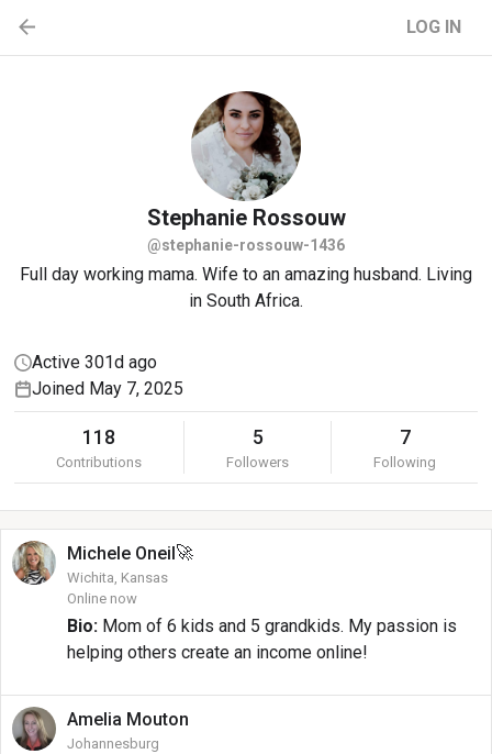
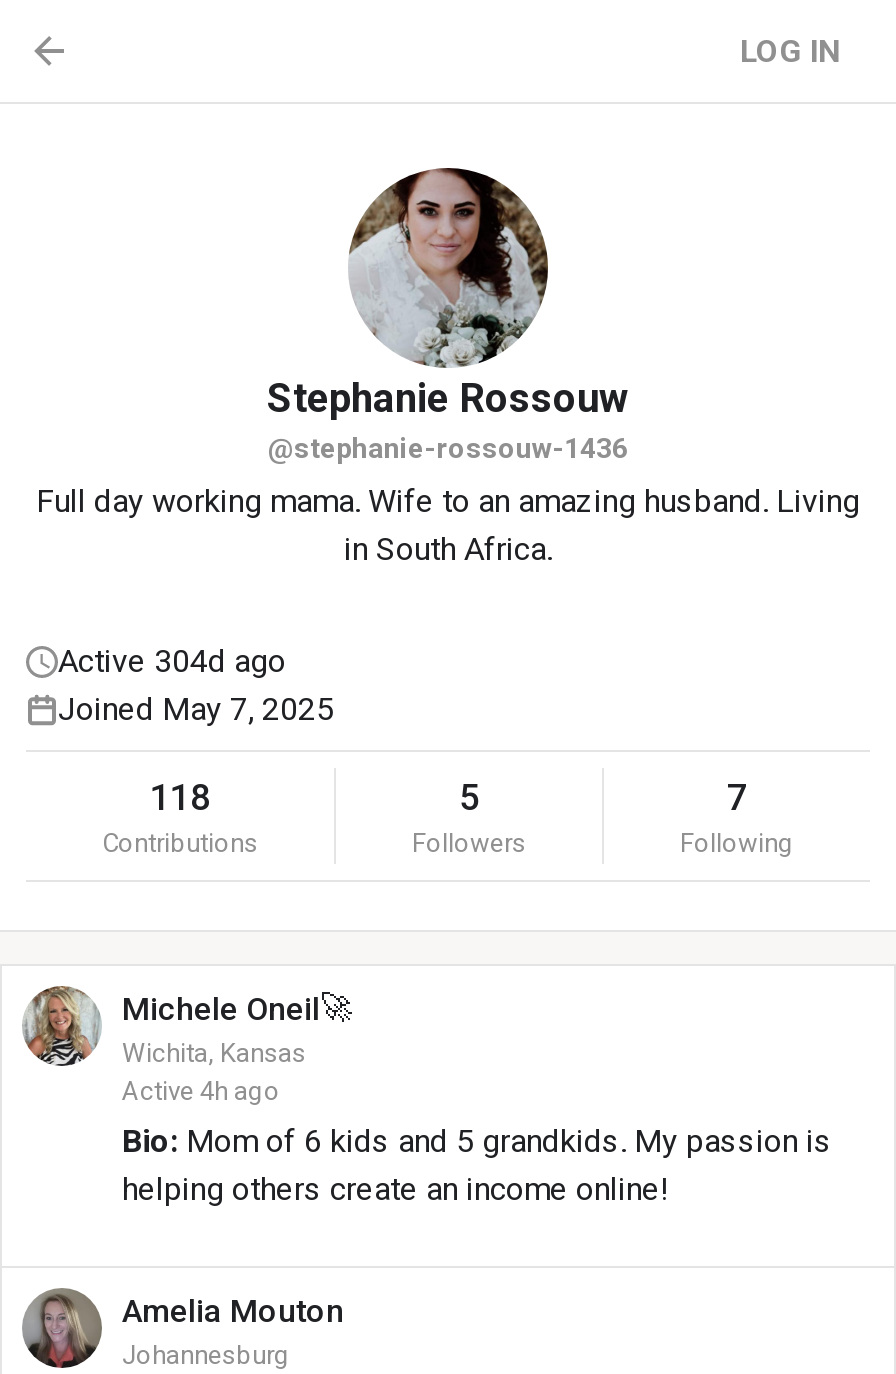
- Active 301d ago
+ Active 304d ago

- Online now
+ Active 4h ago
